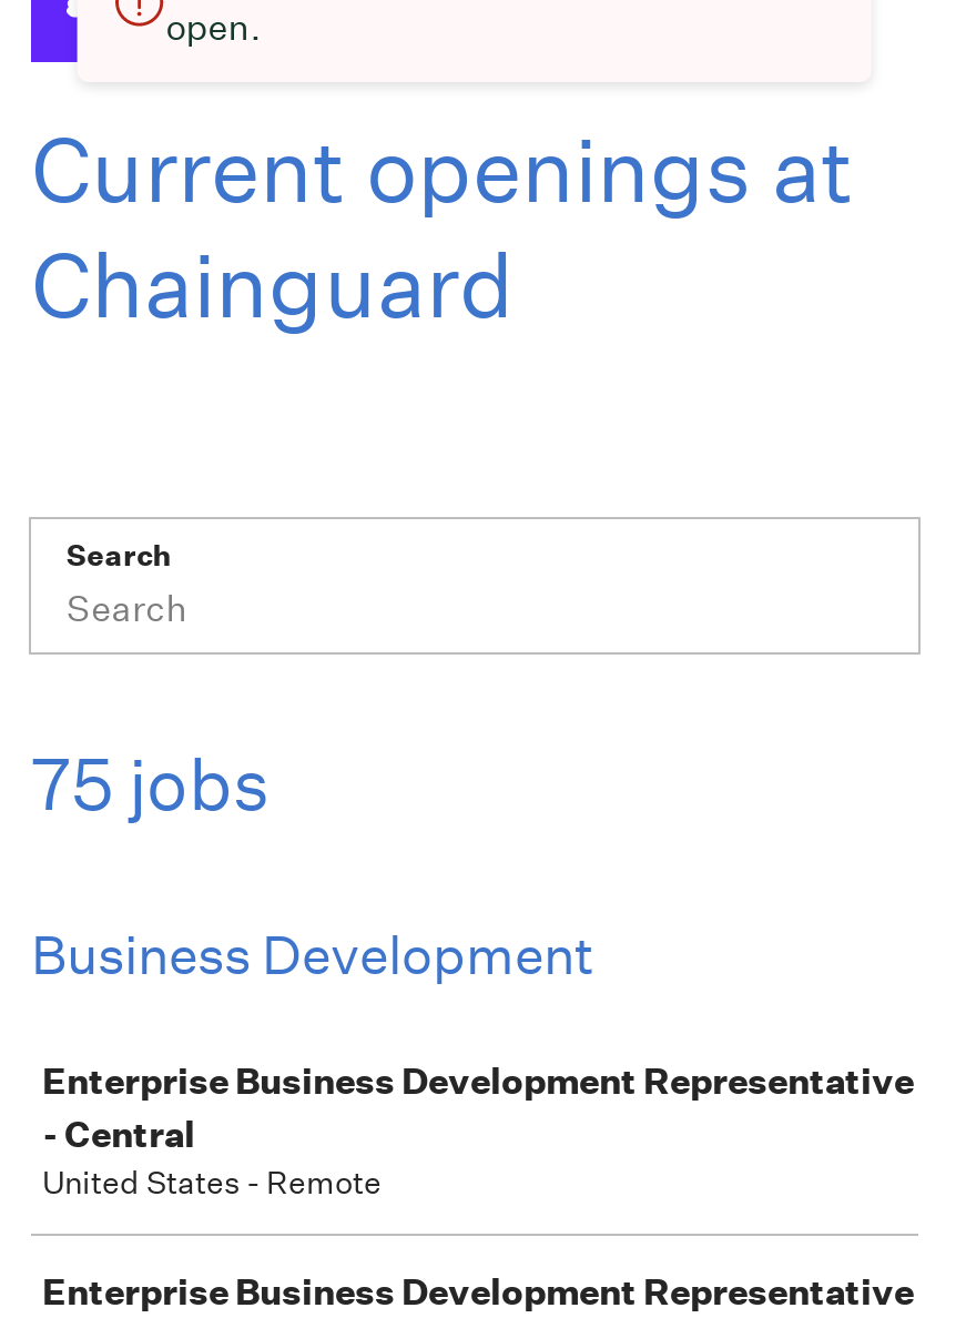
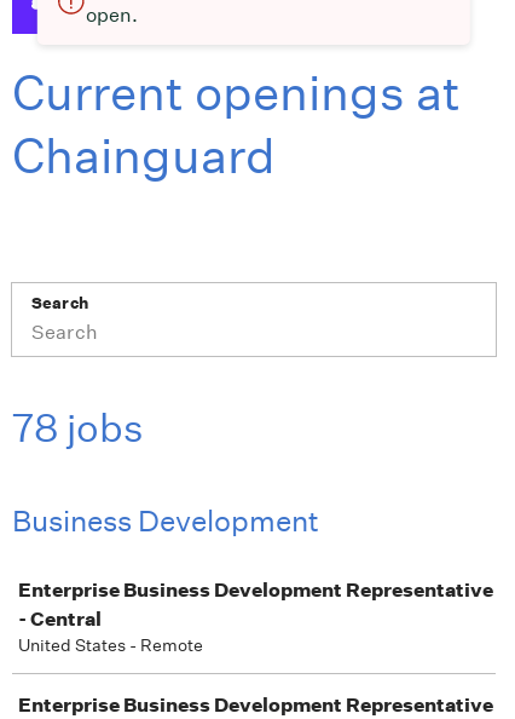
- 75 jobs
+ 78 jobs
